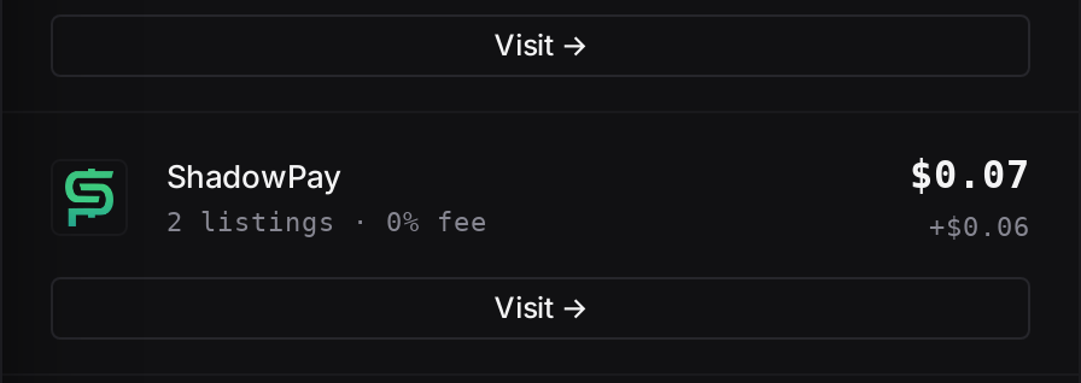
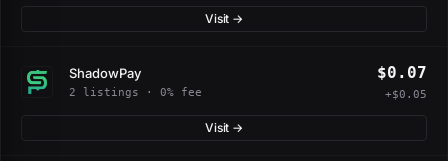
- +$0.06
+ +$0.05
